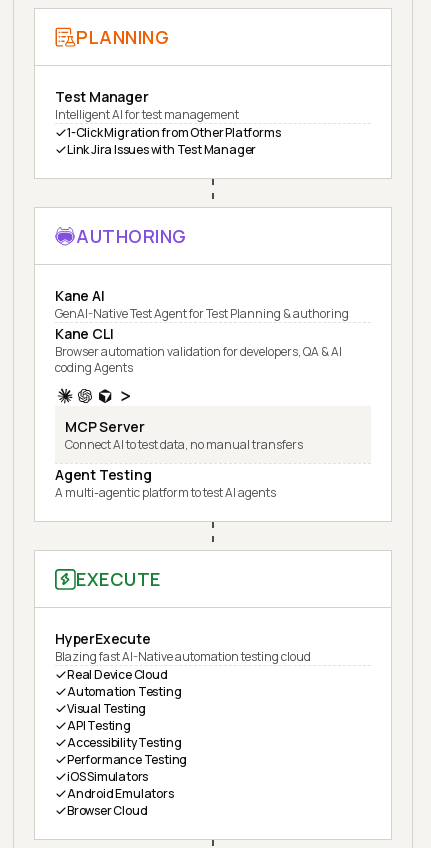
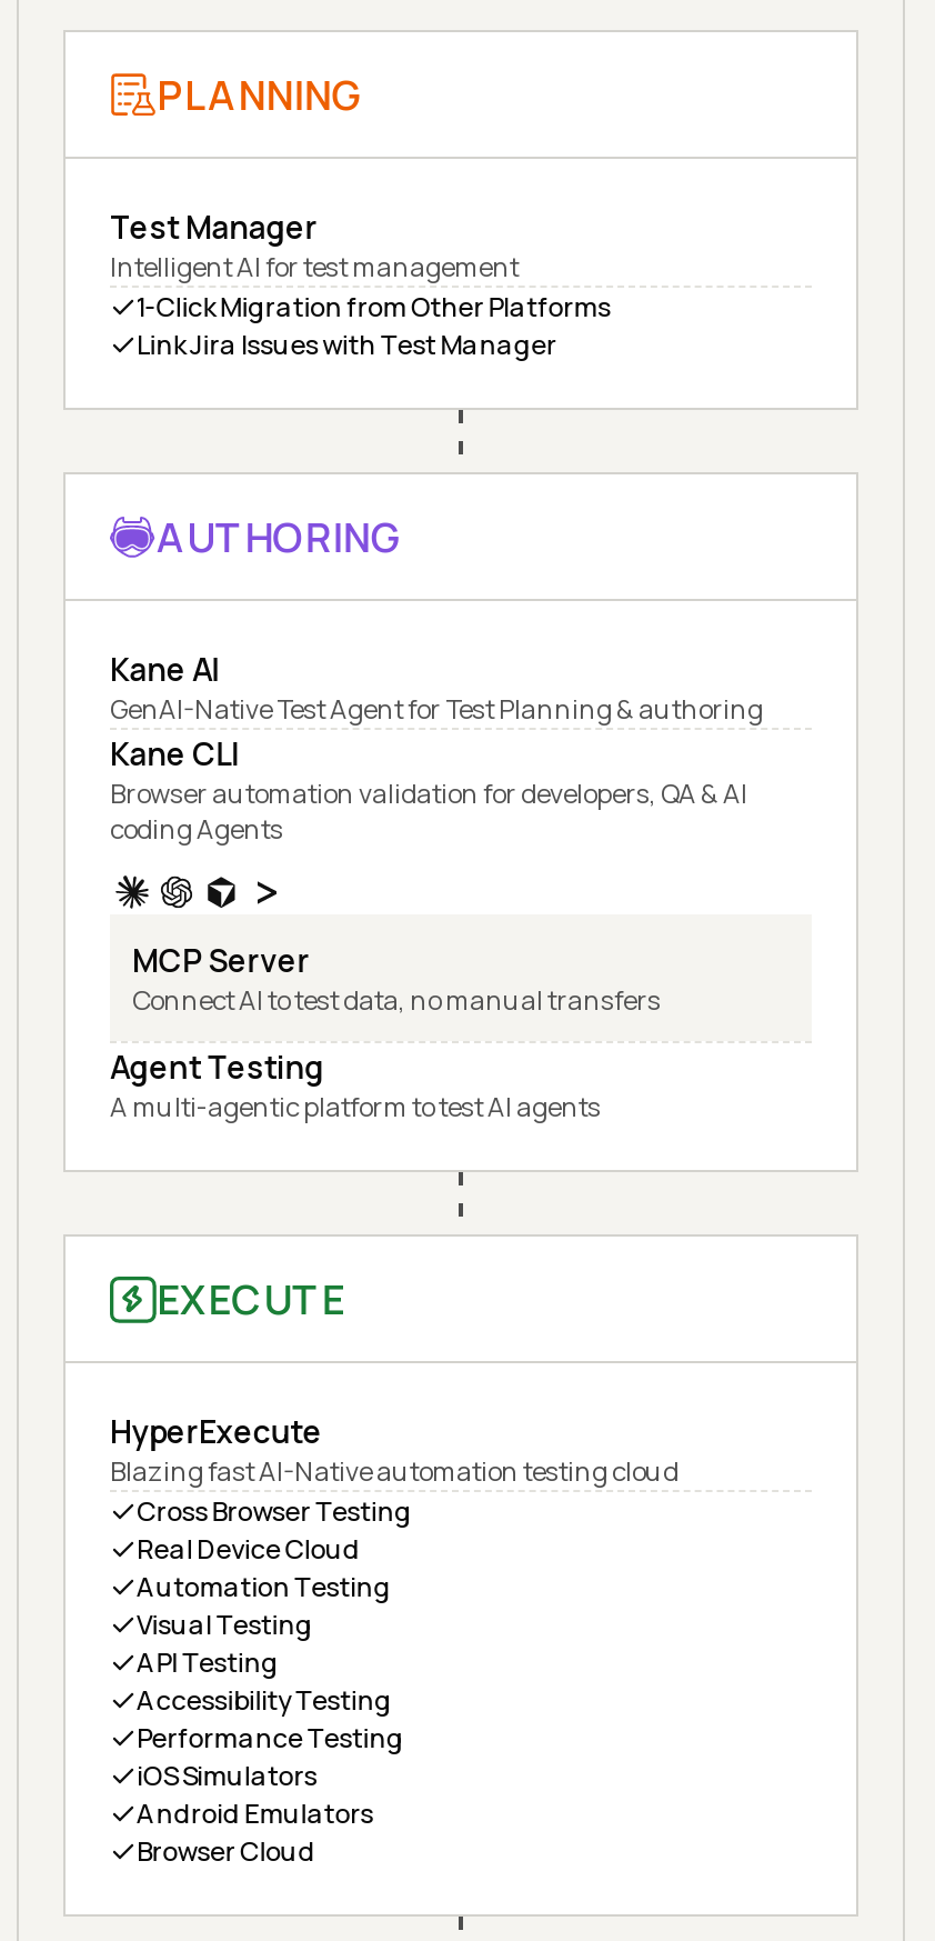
+ Cross Browser Testing
